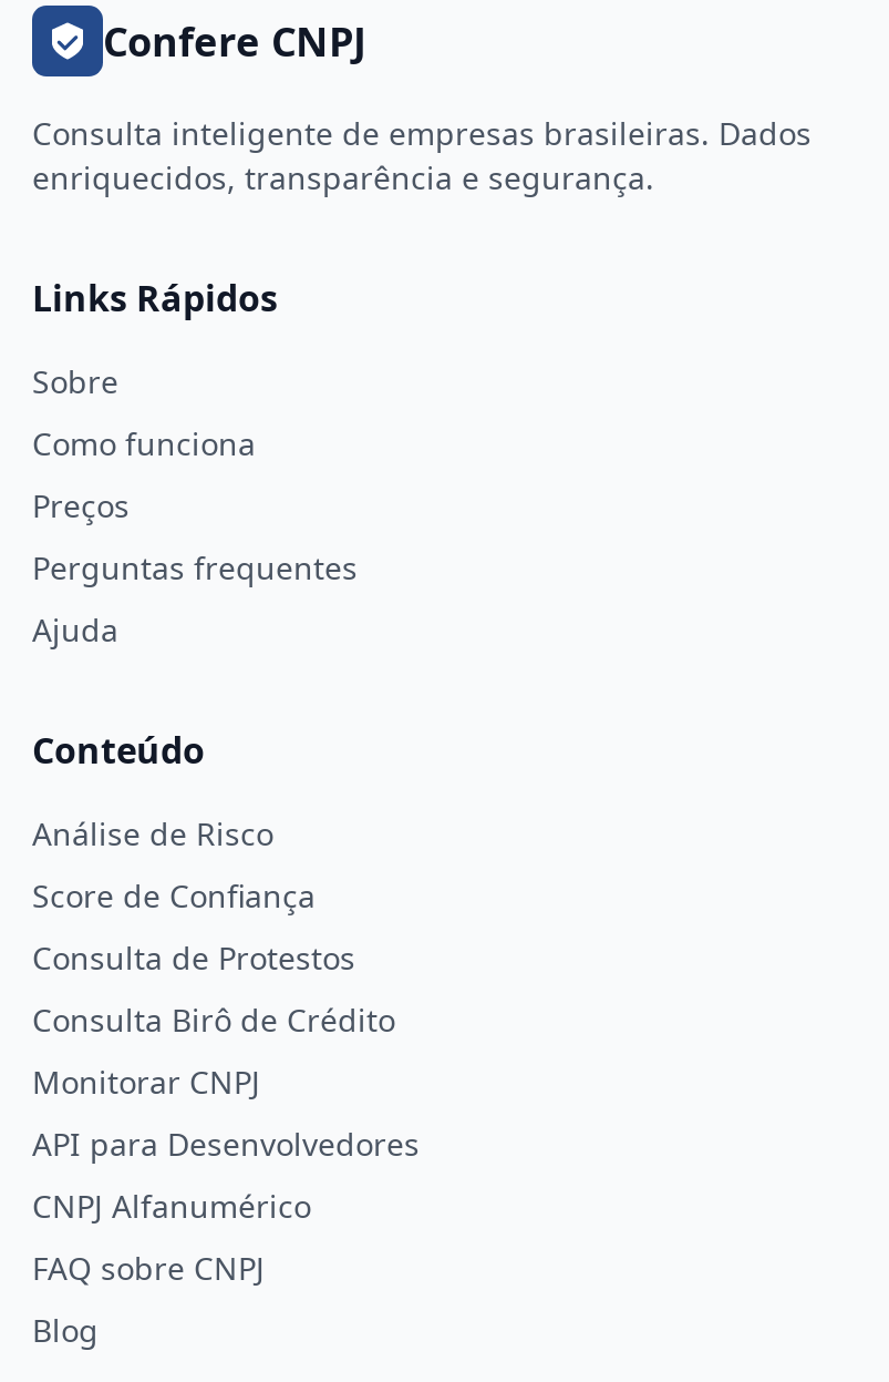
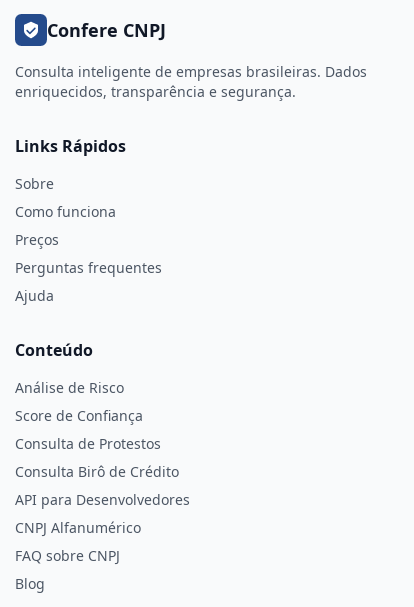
- Monitorar CNPJ
